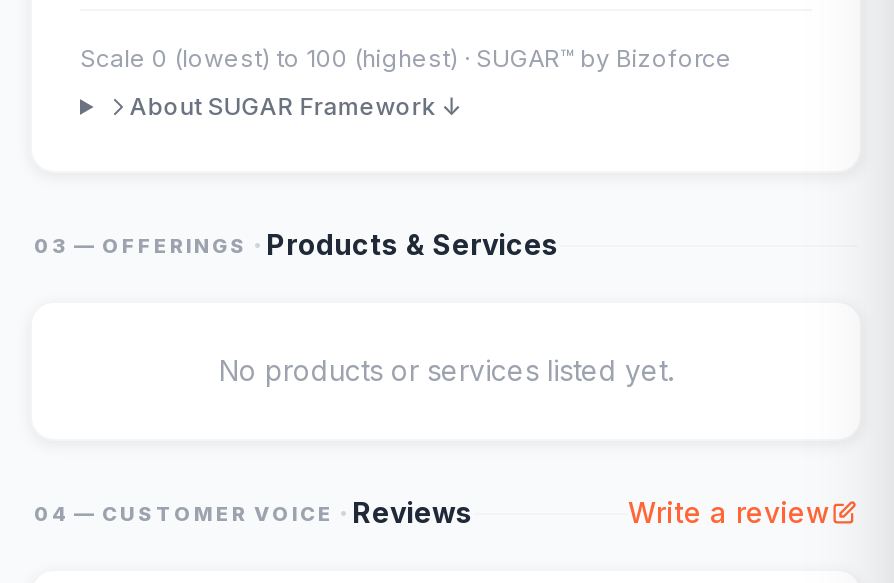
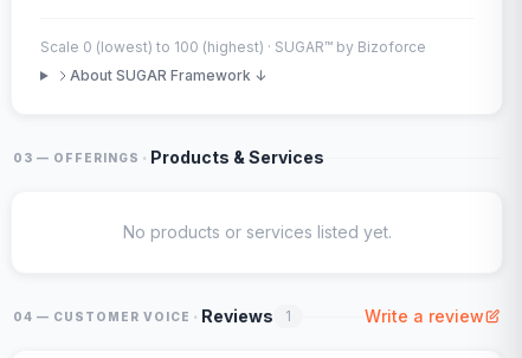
+ 1
